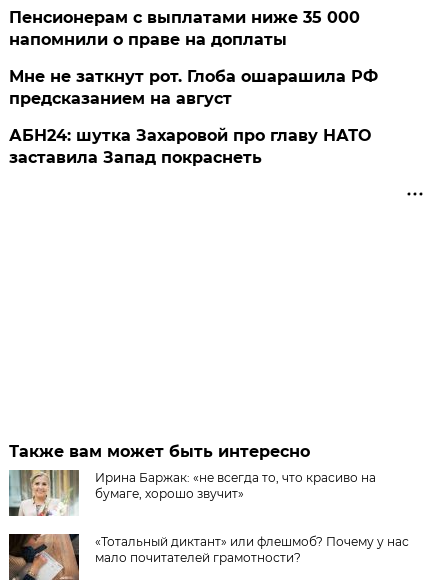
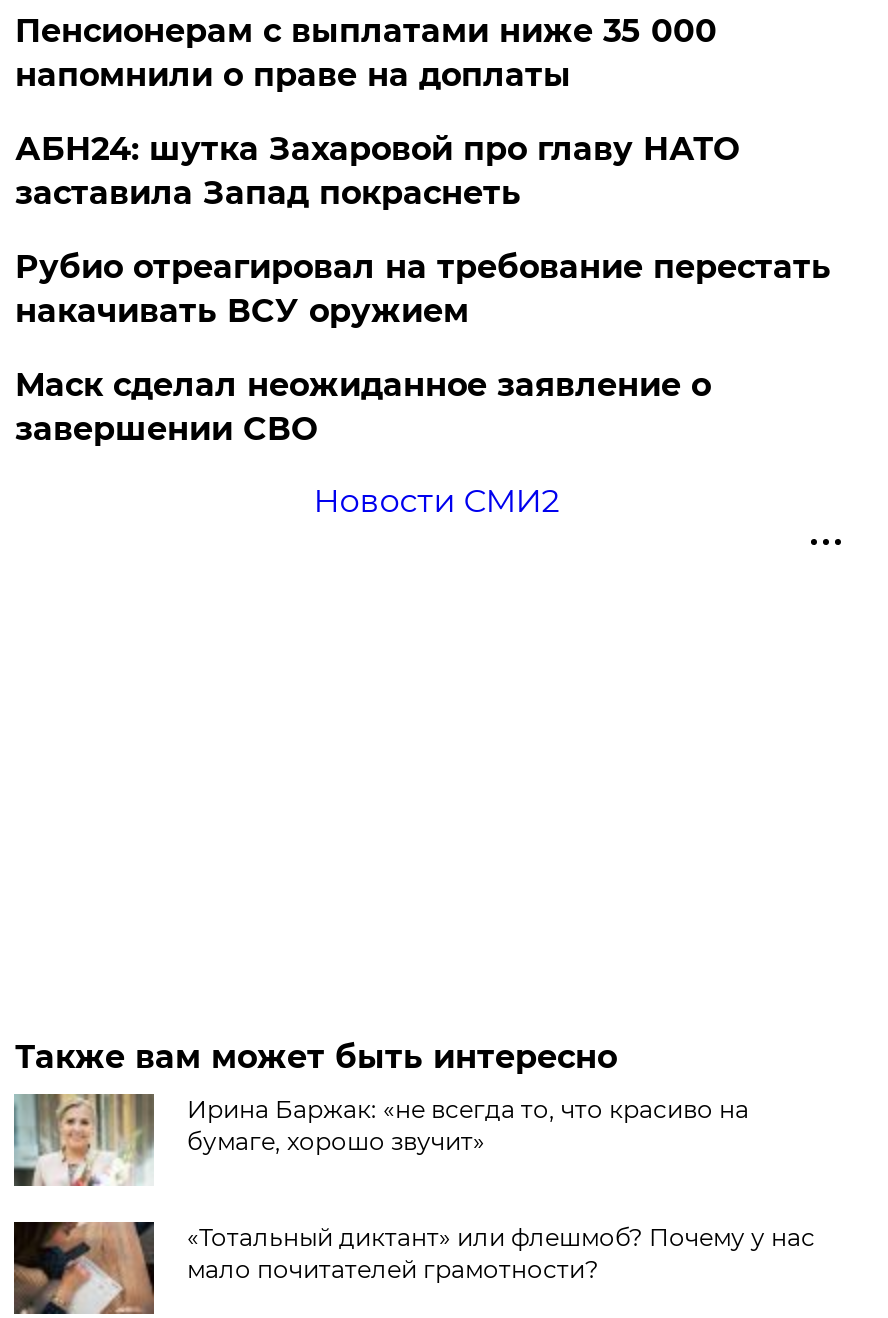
- Мне не заткнут рот. Глоба ошарашила РФ
- предсказанием на август

moved up: АБН24: шутка Захаровой про главу НАТО | заставила Запад покраснеть

+ Рубио отреагировал на требование перестать
+ накачивать ВСУ оружием
+ Маск сделал неожиданное заявление о
+ завершении СВО
+ Новости СМИ2
